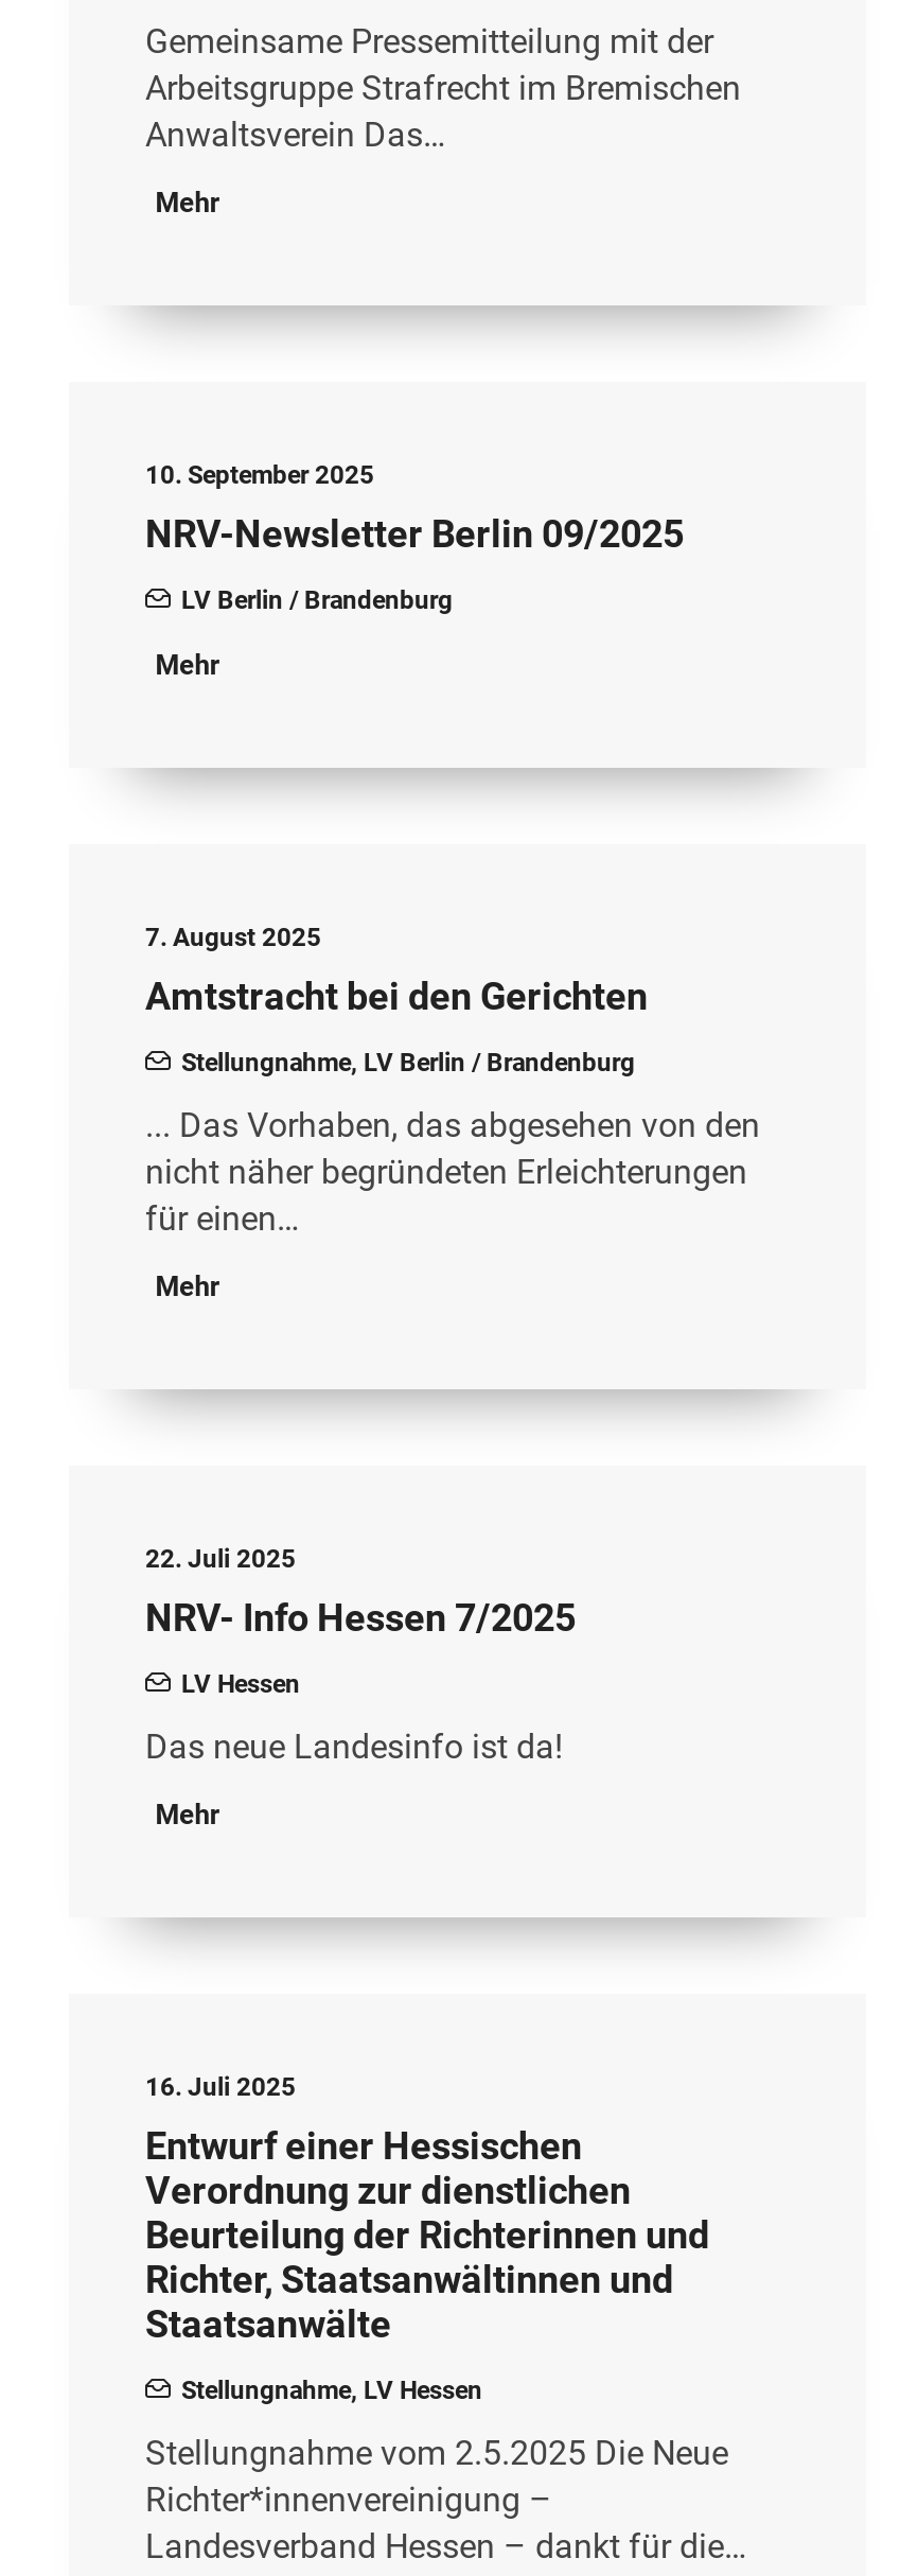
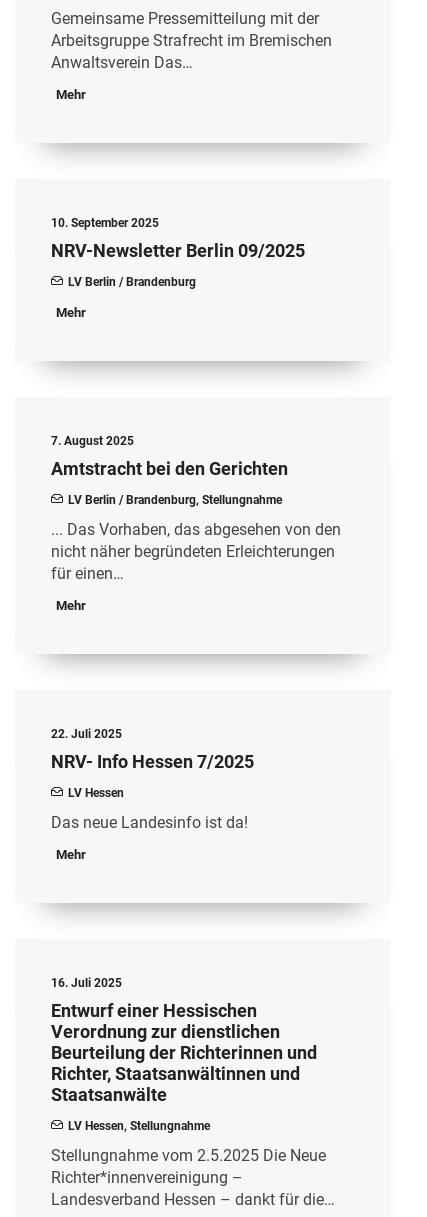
- Stellungnahme, LV Berlin / Brandenburg
+ LV Berlin / Brandenburg, Stellungnahme

- Stellungnahme, LV Hessen
+ LV Hessen, Stellungnahme
